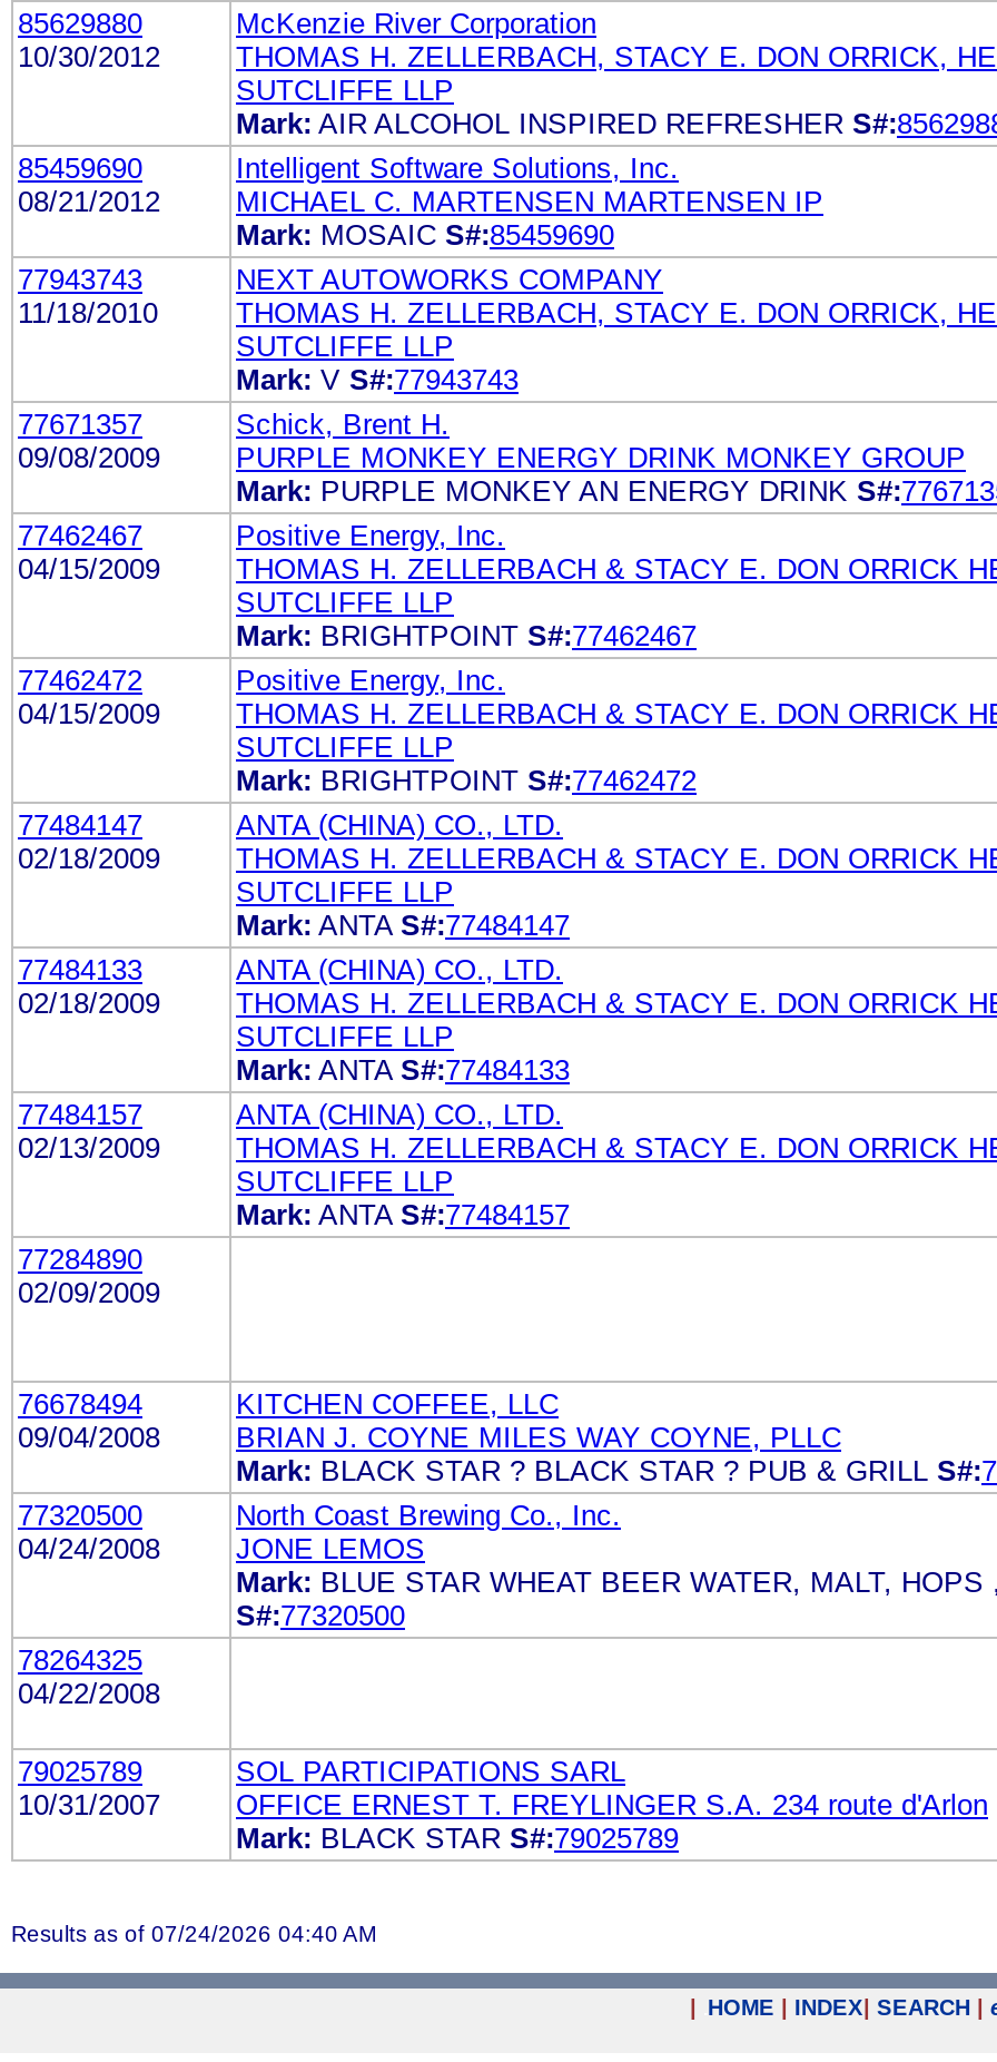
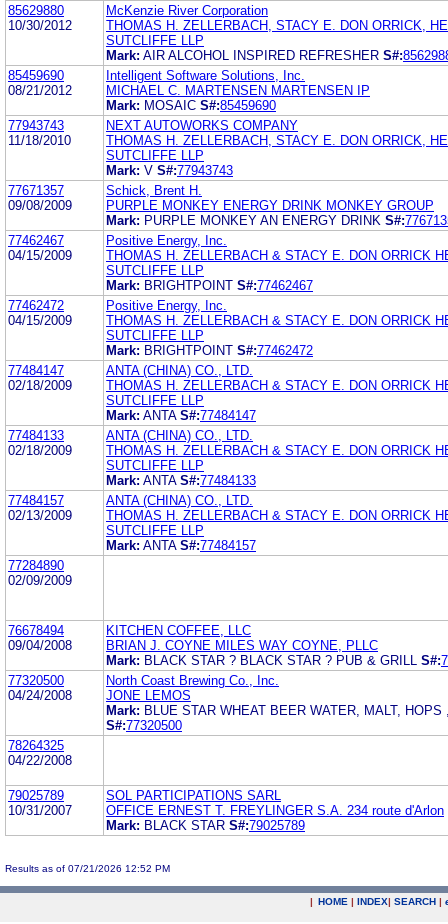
- Results as of 07/24/2026 04:40 AM
+ Results as of 07/21/2026 12:52 PM
